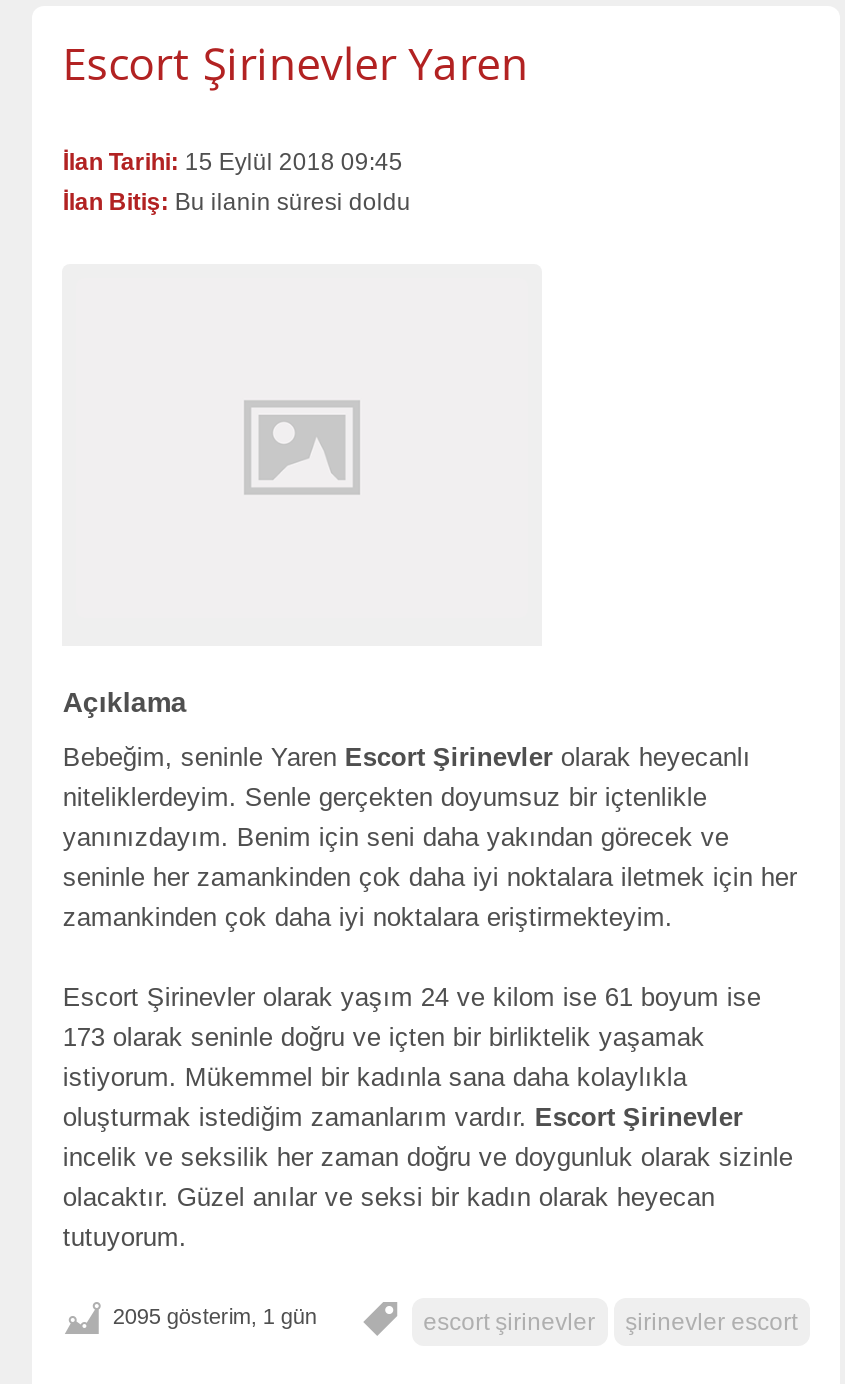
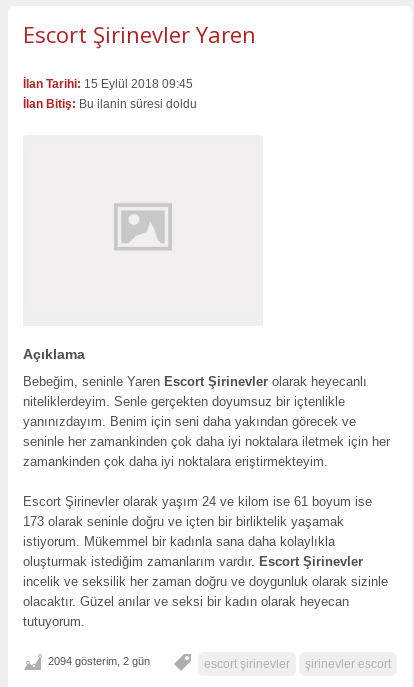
- 2095 gösterim, 1 gün
+ 2094 gösterim, 2 gün
